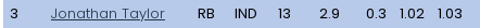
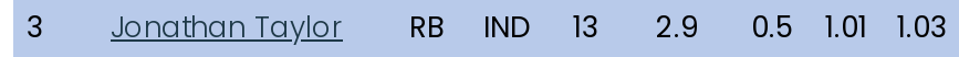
- 0.3
+ 0.5

- 1.02
+ 1.01
